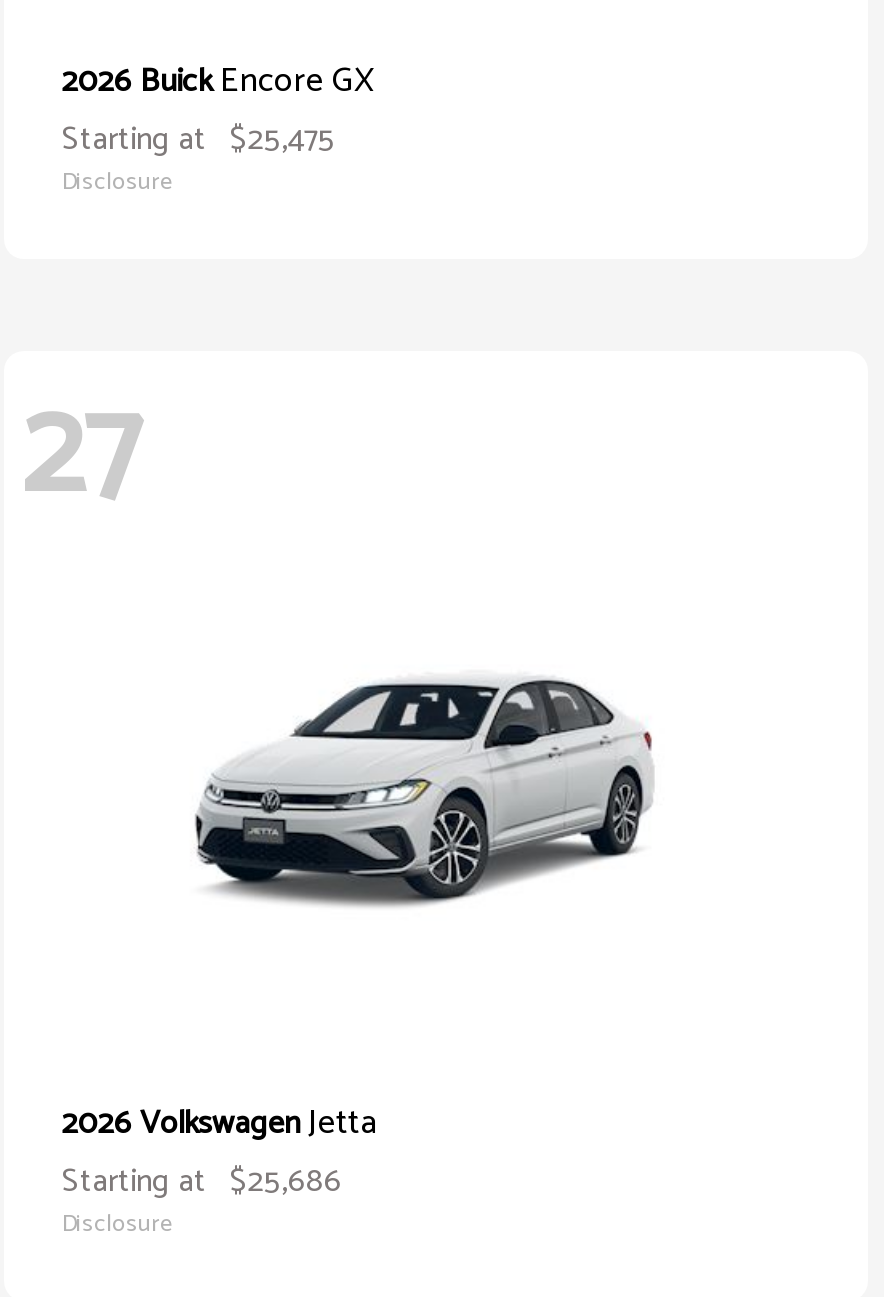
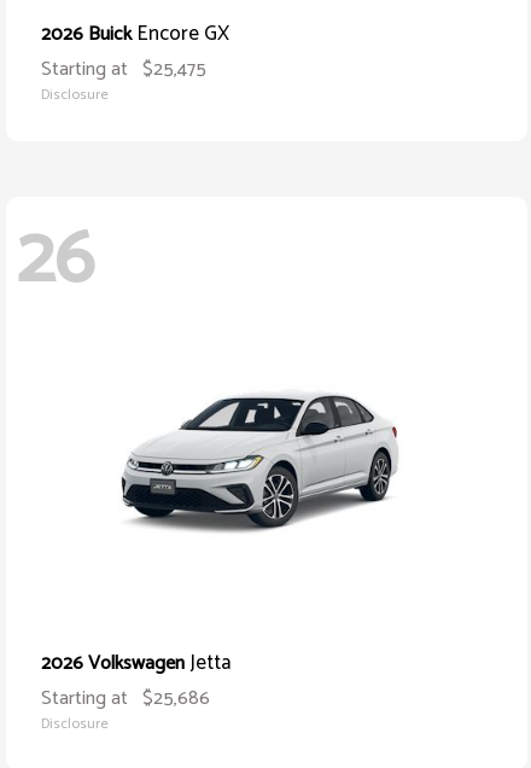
- 27
+ 26
